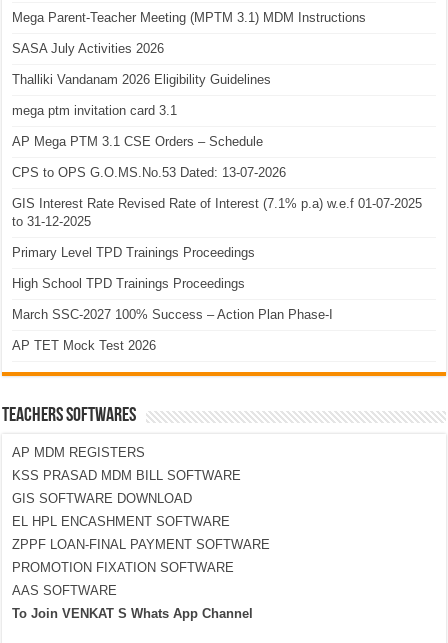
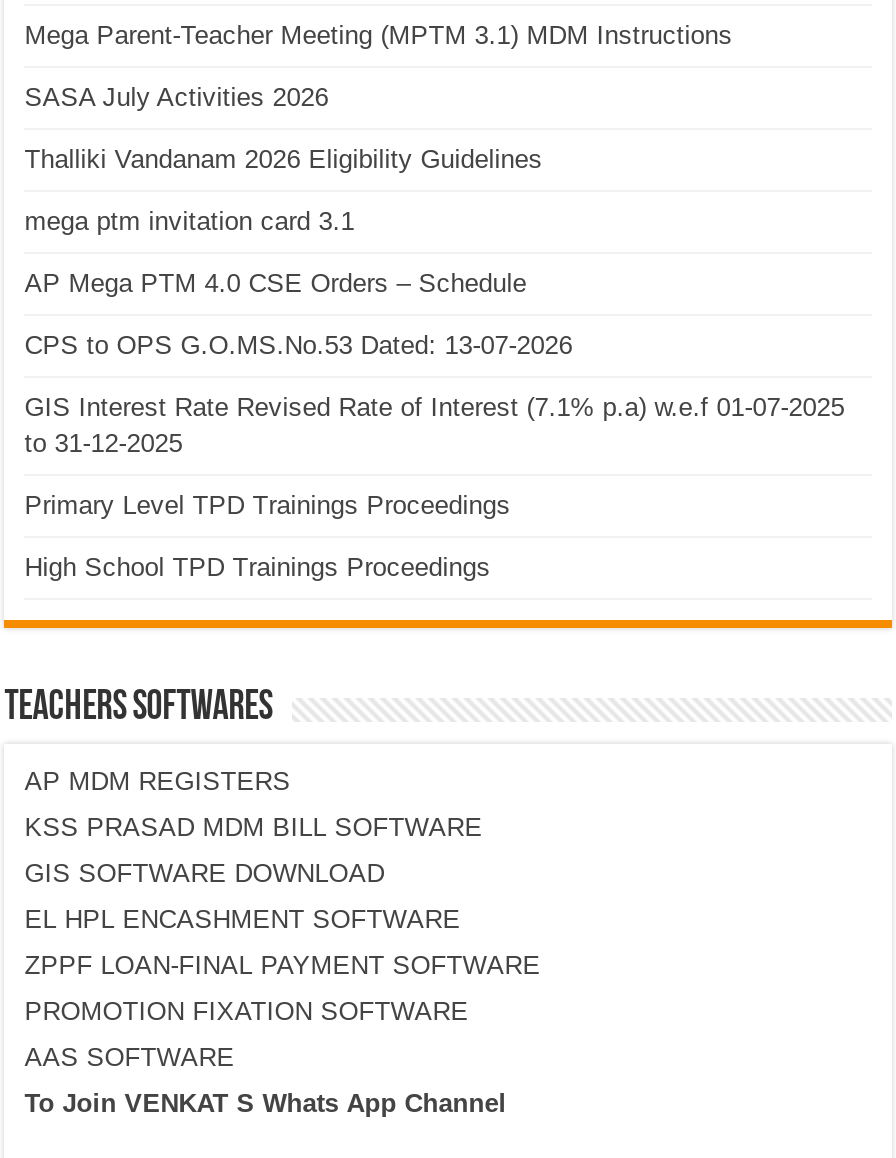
- AP Mega PTM 3.1 CSE Orders – Schedule
+ AP Mega PTM 4.0 CSE Orders – Schedule

- March SSC-2027 100% Success – Action Plan Phase-I
- AP TET Mock Test 2026
